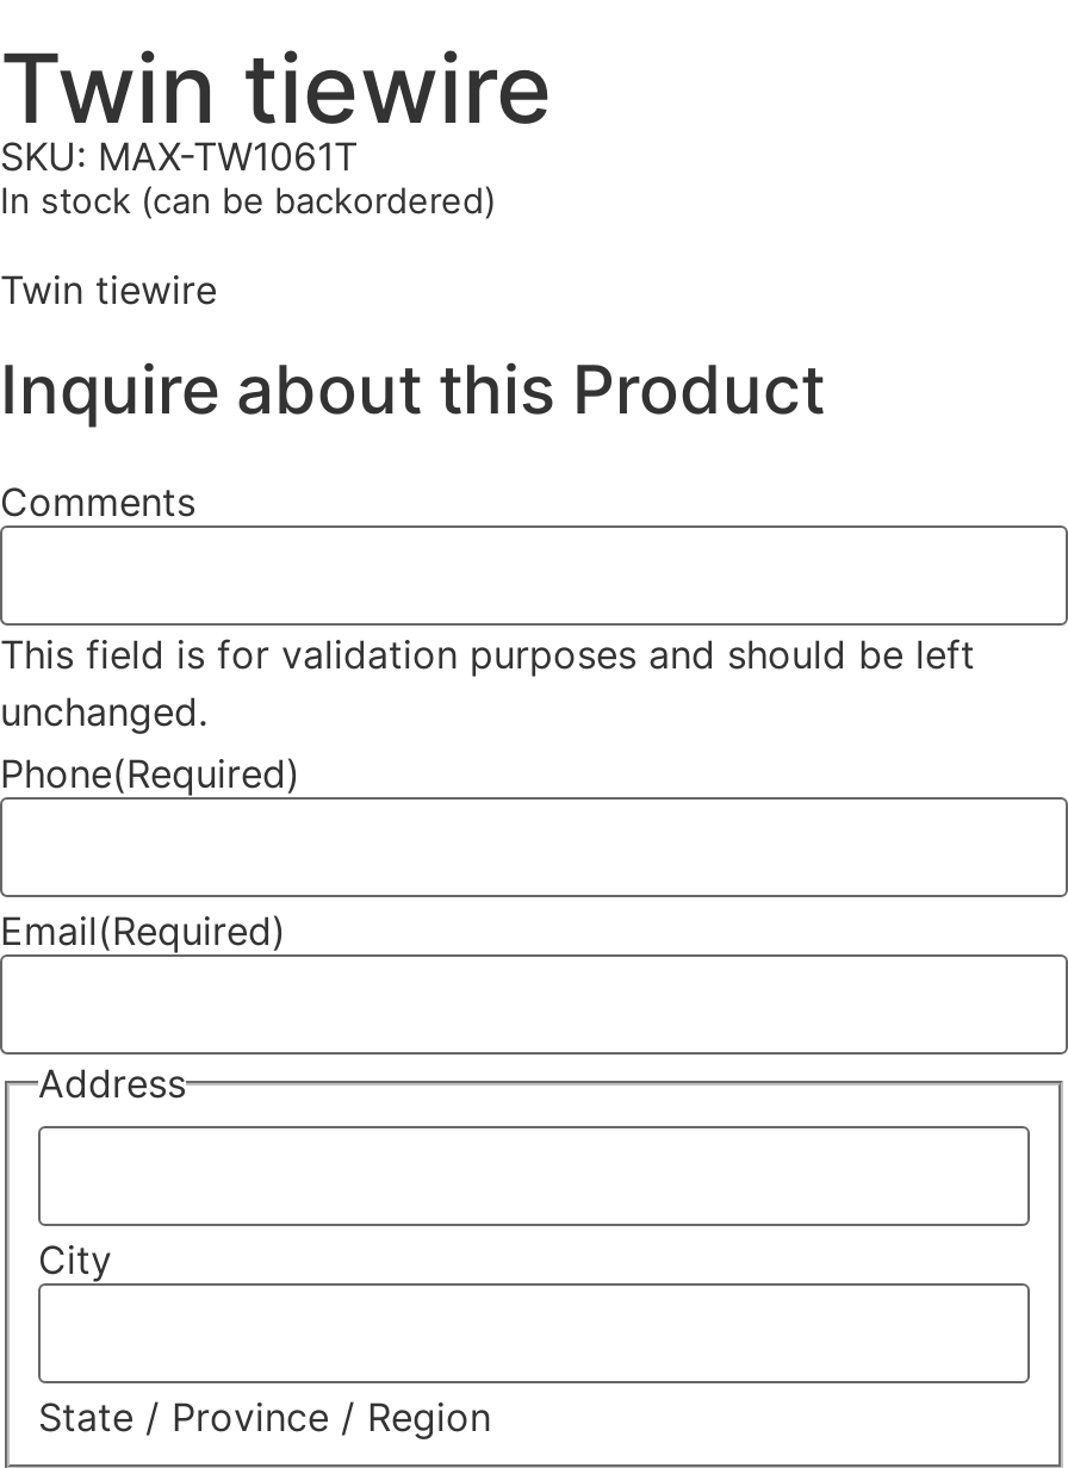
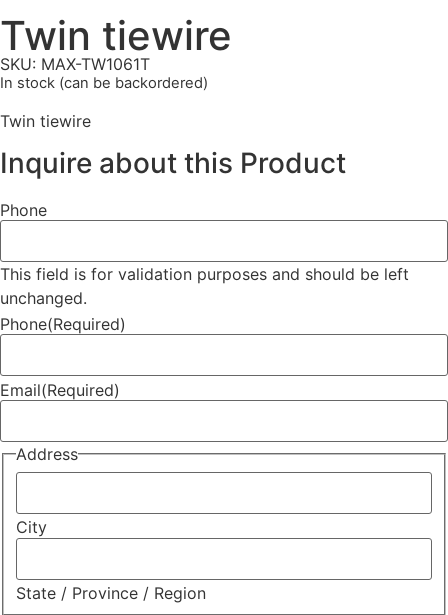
- Comments
+ Phone
